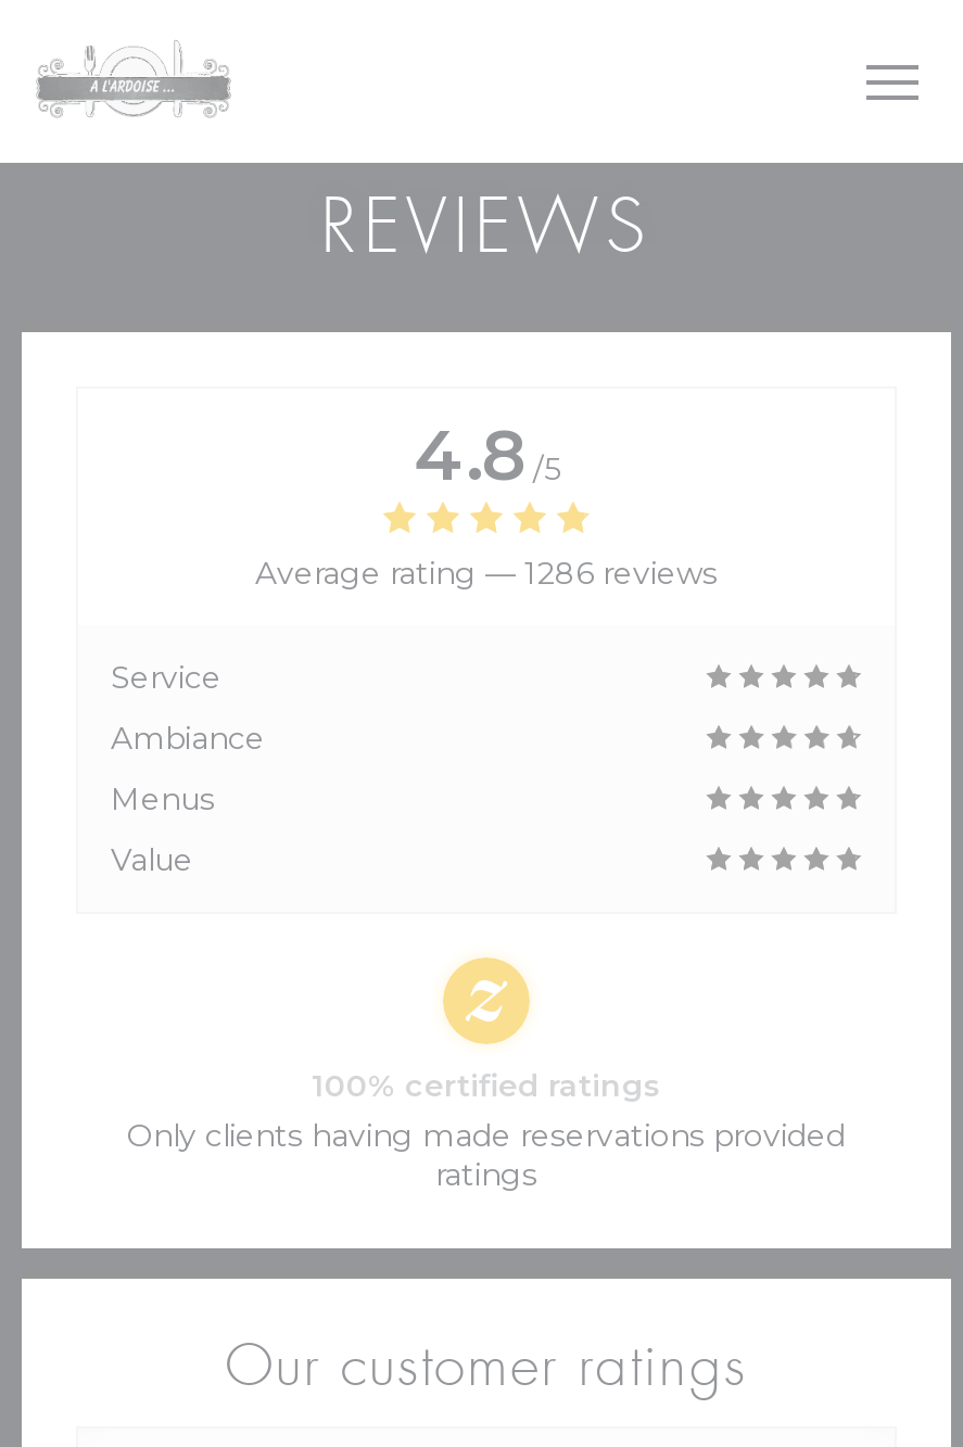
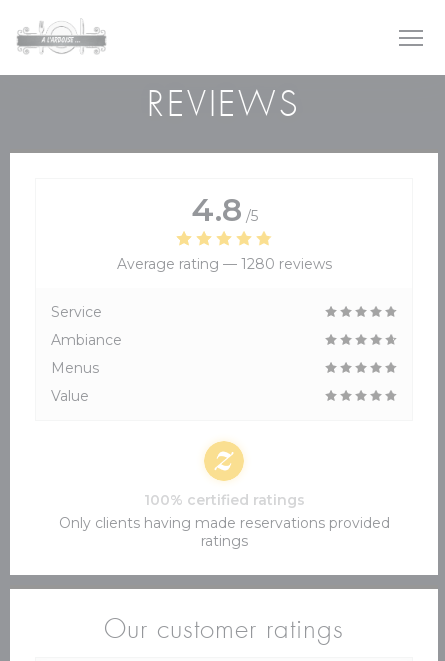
- Average rating — 1286 reviews
+ Average rating — 1280 reviews
